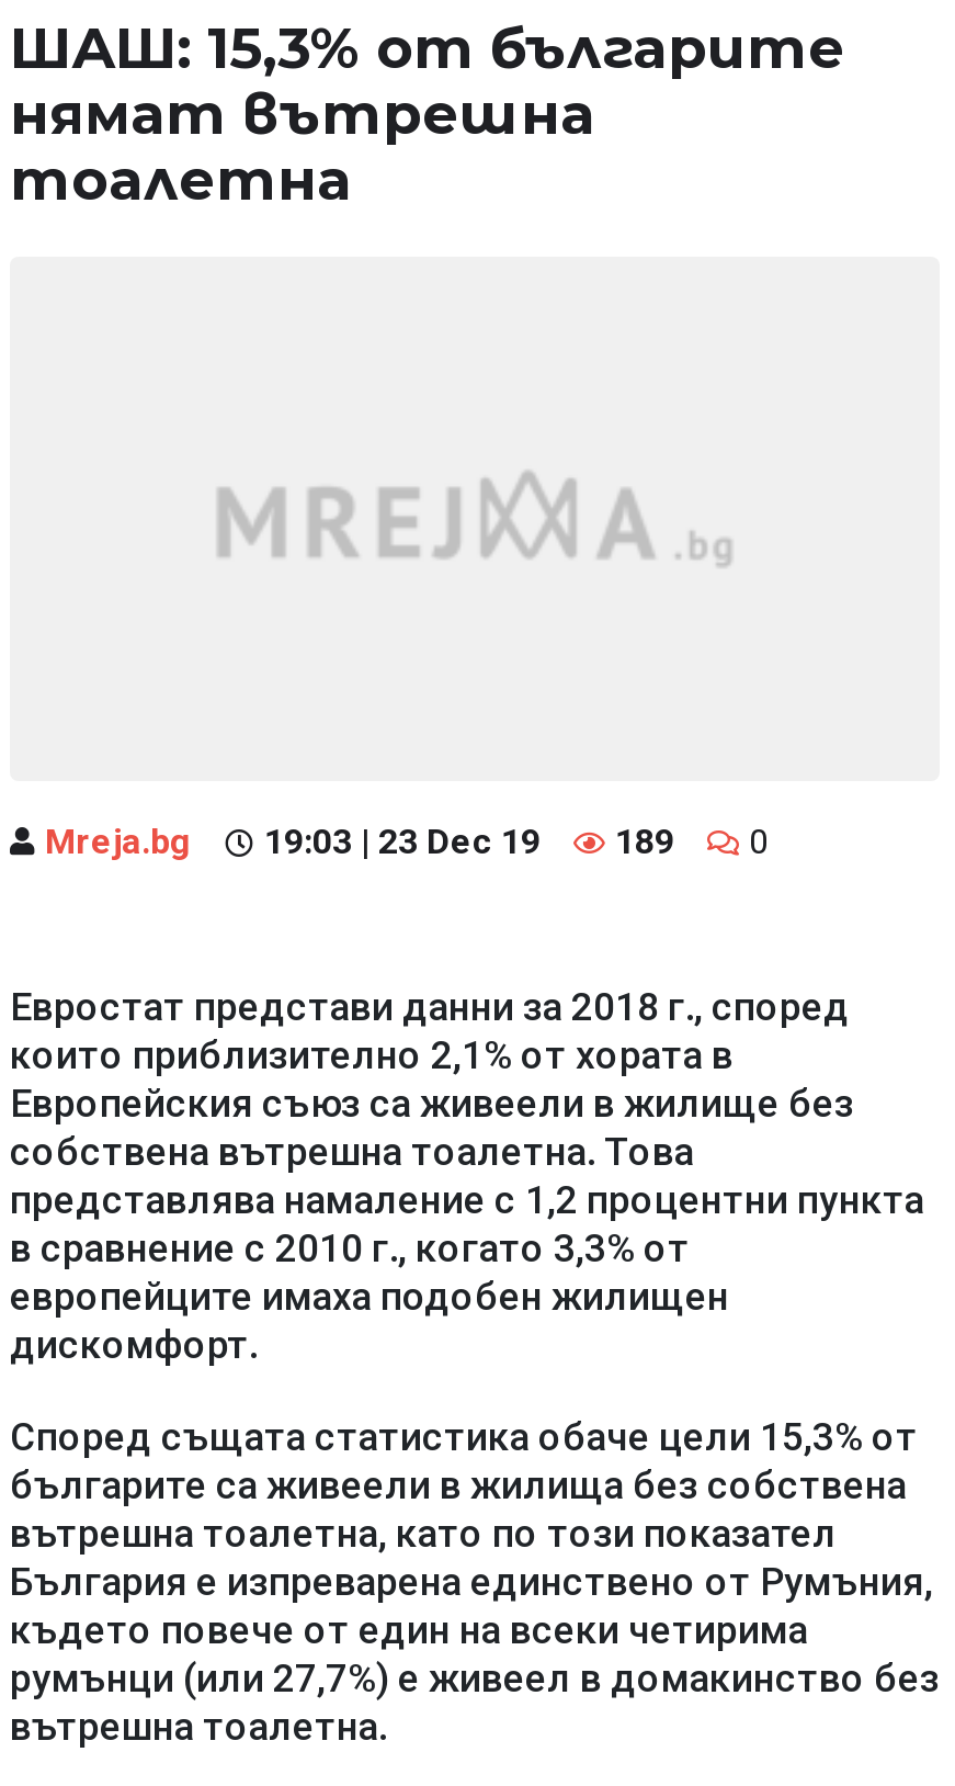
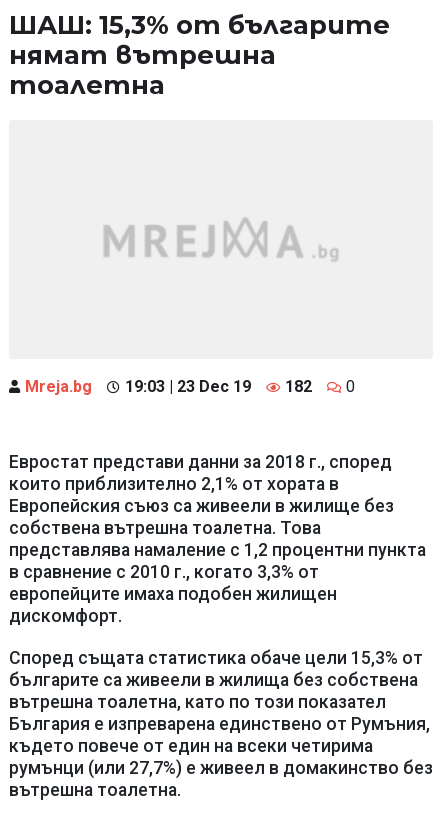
- 189
+ 182
